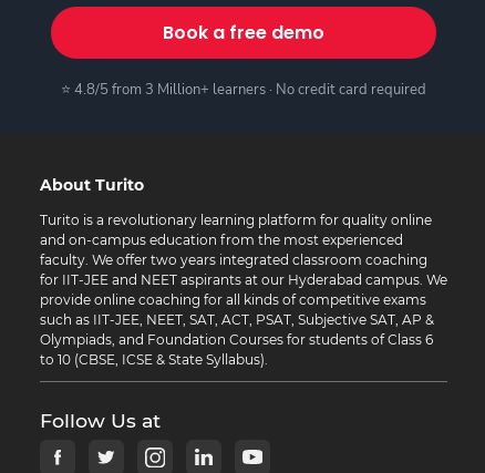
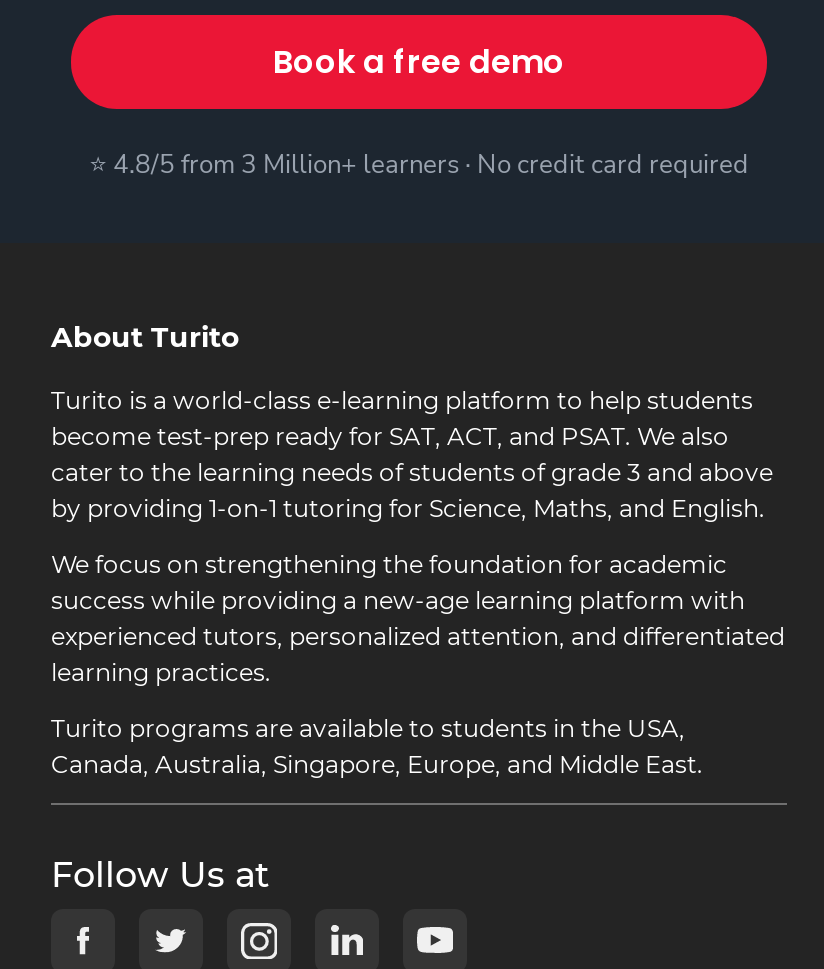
- Turito is a revolutionary learning platform for quality online
- and on-campus education from the most experienced
- faculty. We offer two years integrated classroom coaching
- for IIT-JEE and NEET aspirants at our Hyderabad campus. We
- provide online coaching for all kinds of competitive exams
- such as IIT-JEE, NEET, SAT, ACT, PSAT, Subjective SAT, AP &
- Olympiads, and Foundation Courses for students of Class 6
- to 10 (CBSE, ICSE & State Syllabus).
+ Turito is a world-class e-learning platform to help students
+ become test-prep ready for SAT, ACT, and PSAT. We also
+ cater to the learning needs of students of grade 3 and above
+ by providing 1-on-1 tutoring for Science, Maths, and English.
+ We focus on strengthening the foundation for academic
+ success while providing a new-age learning platform with
+ experienced tutors, personalized attention, and differentiated
+ learning practices.
+ Turito programs are available to students in the USA,
+ Canada, Australia, Singapore, Europe, and Middle East.
